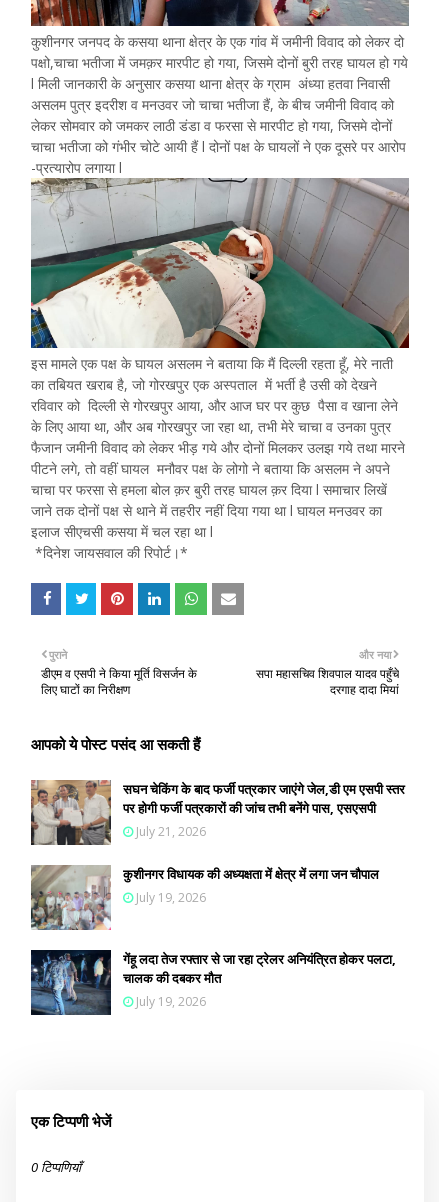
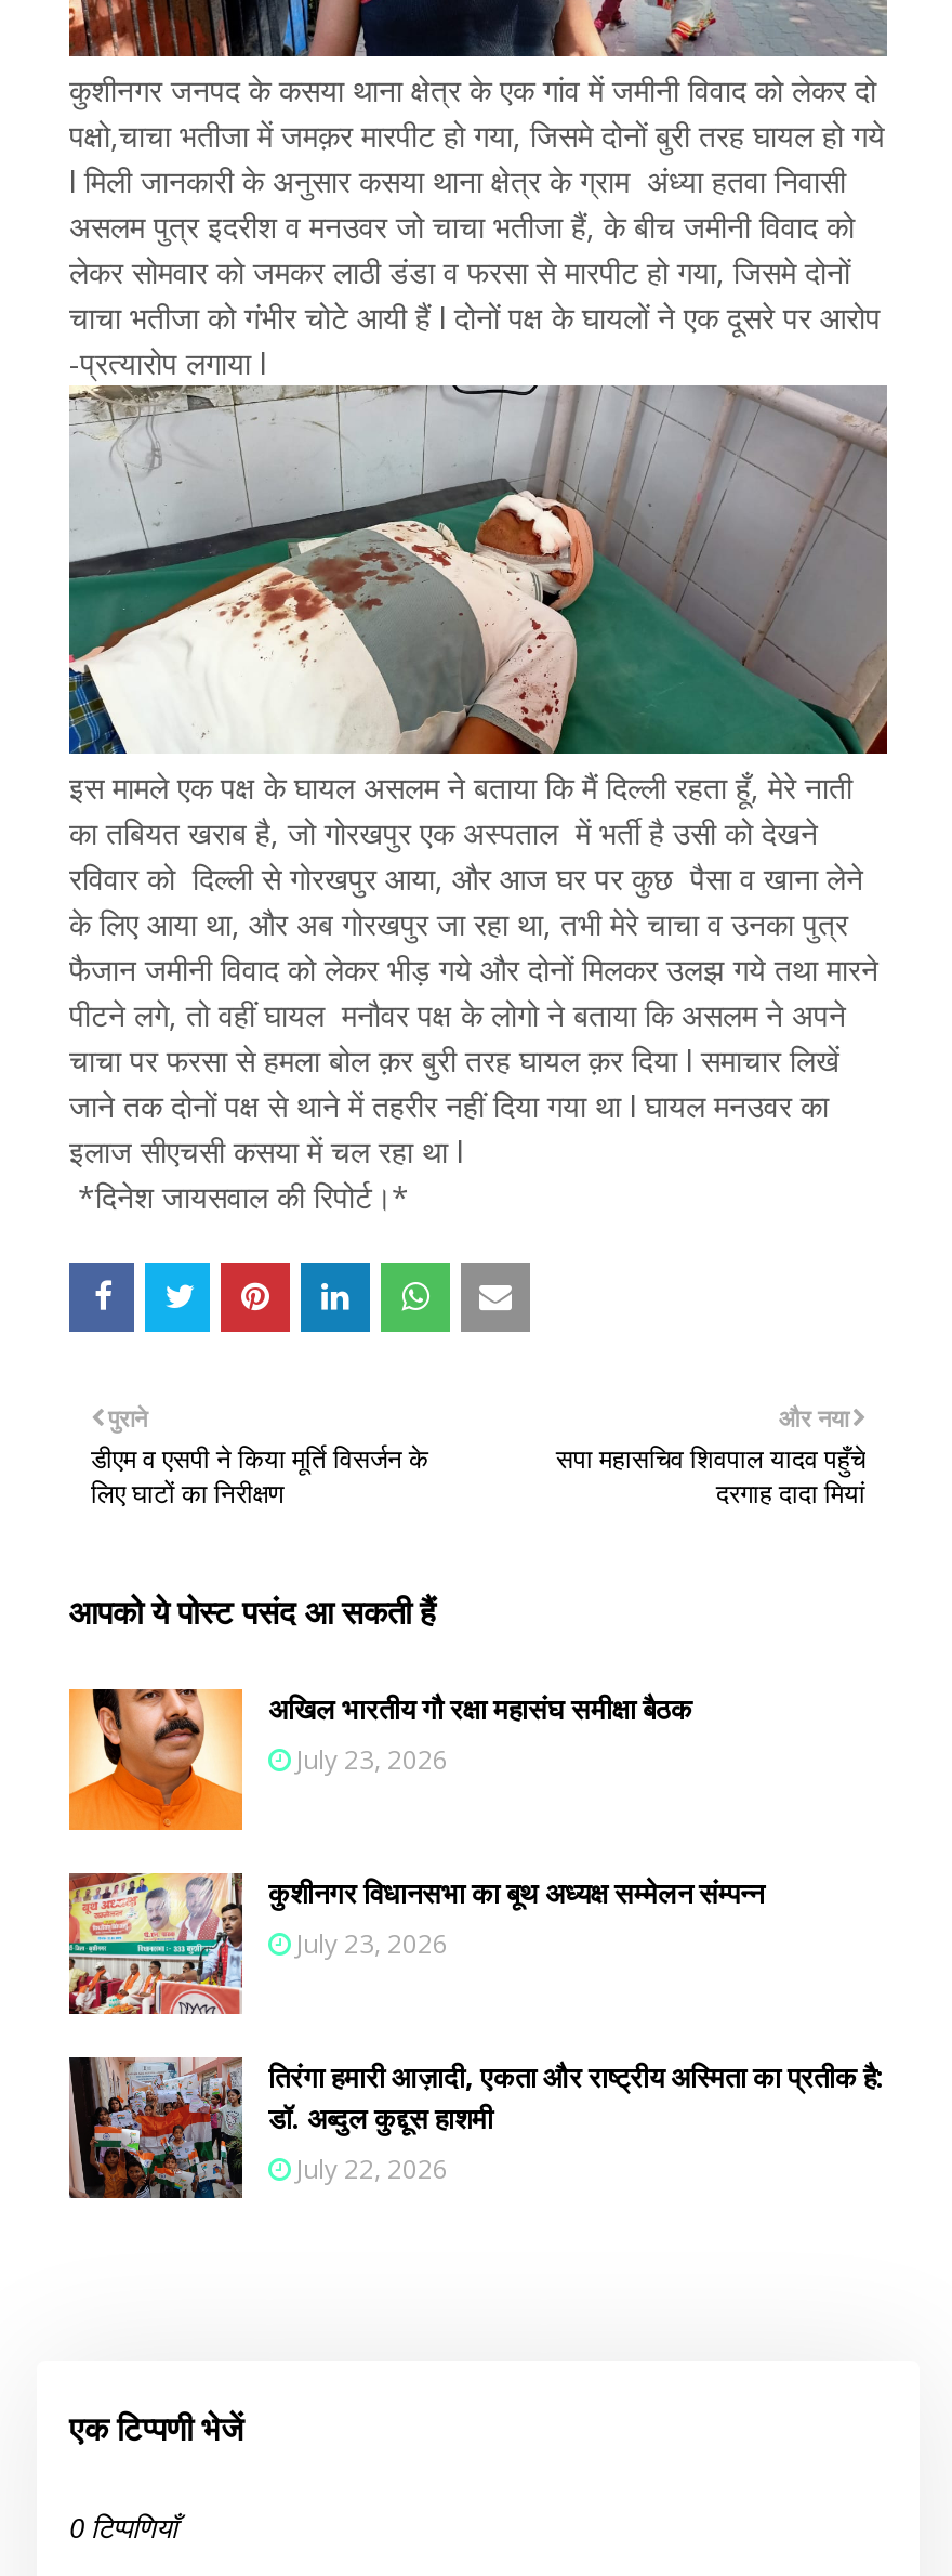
- [image]
- सघन चेकिंग के बाद फर्जी पत्रकार जाएंगे जेल,डी एम एसपी स्तर
- पर होगी फर्जी पत्रकारों की जांच तभी बनेंगे पास, एसएसपी
- July 21, 2026
+ [image]
+ अखिल भारतीय गौ रक्षा महासंघ समीक्षा बैठक
+ July 23, 2026

- [image]
- कुशीनगर विधायक की अध्यक्षता में क्षेत्र में लगा जन चौपाल
- July 19, 2026
+ [image]
+ कुशीनगर विधानसभा का बूथ अध्यक्ष सम्मेलन संम्पन्न
+ July 23, 2026

- [image]
- गेंहू लदा तेज रफ्तार से जा रहा ट्रेलर अनियंत्रित होकर पलटा,
- चालक की दबकर मौत
- July 19, 2026
+ [image]
+ तिरंगा हमारी आज़ादी, एकता और राष्ट्रीय अस्मिता का प्रतीक है:
+ डॉ. अब्दुल कुद्दूस हाशमी
+ July 22, 2026
